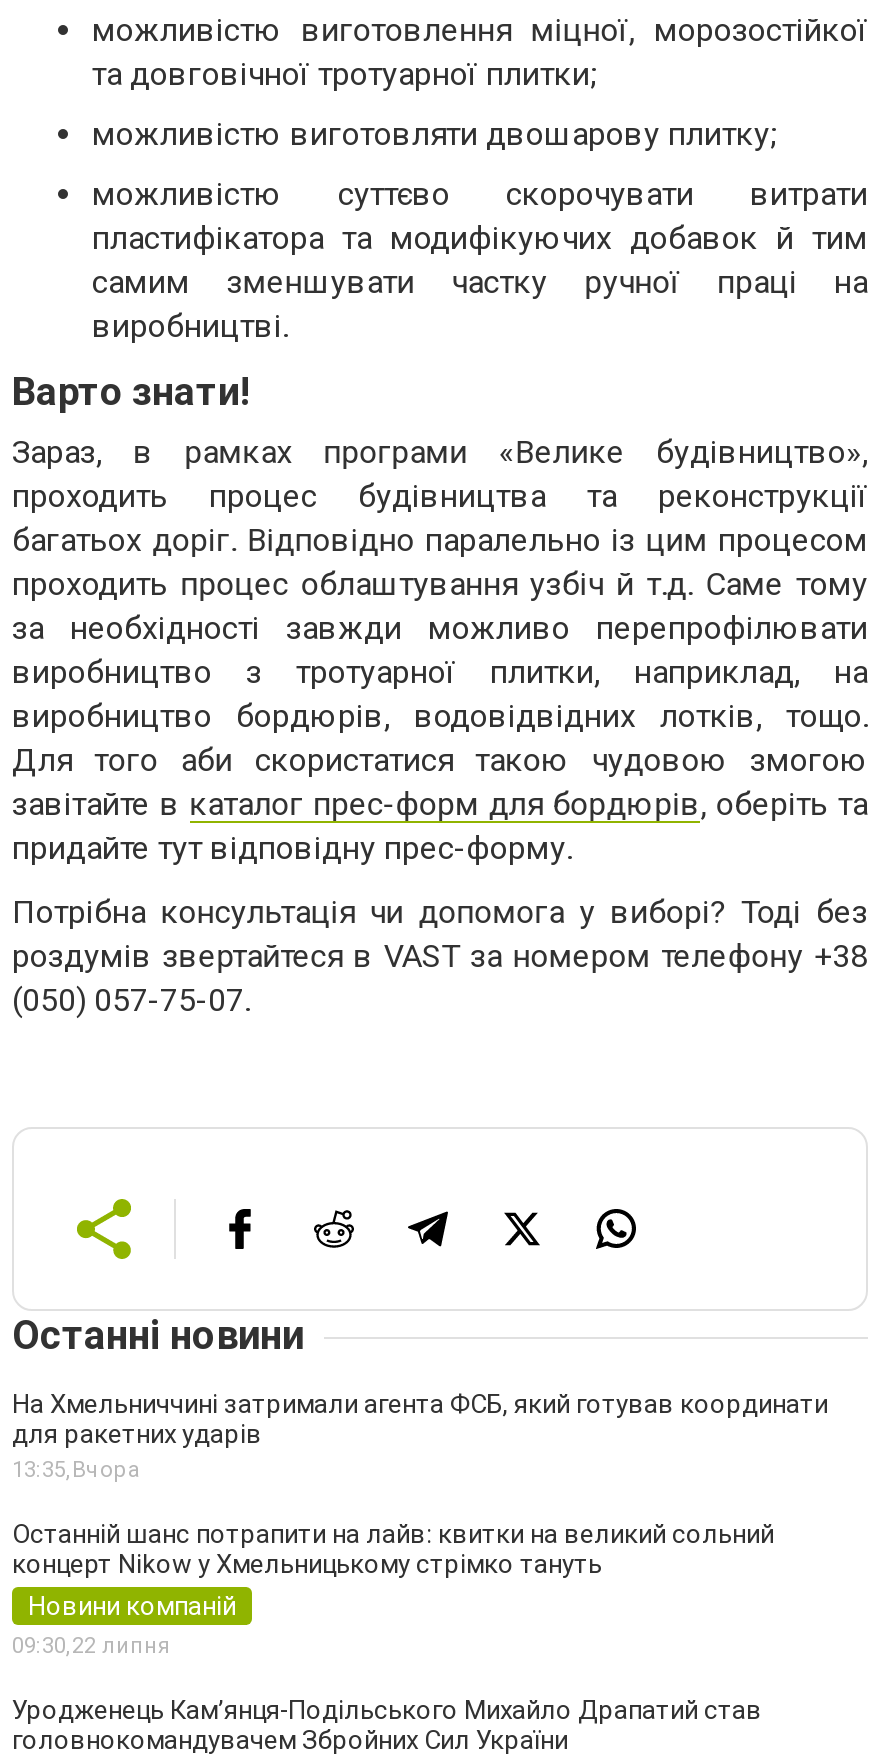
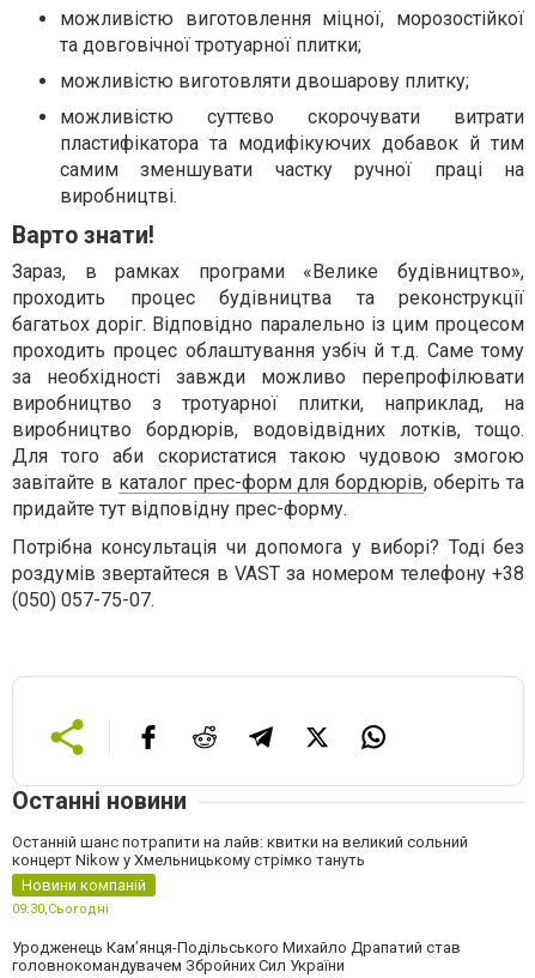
- На Хмельниччині затримали агента ФСБ, який готував координати
- для ракетних ударів
- 13:35, Вчора

- 09:30,22 липня
+ 09:30,Сьогодні
